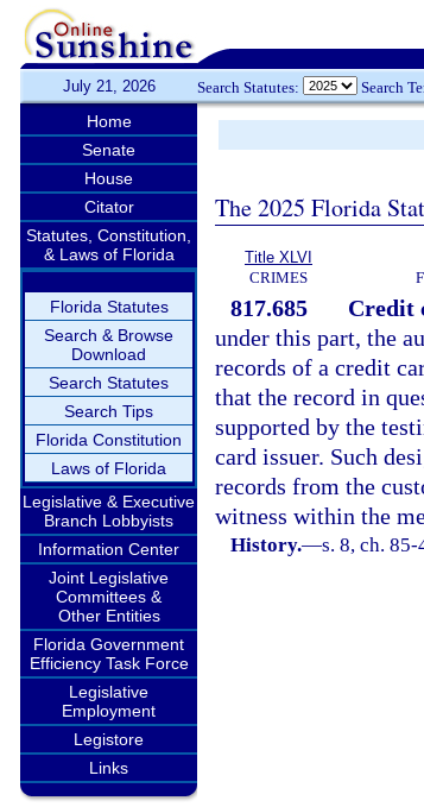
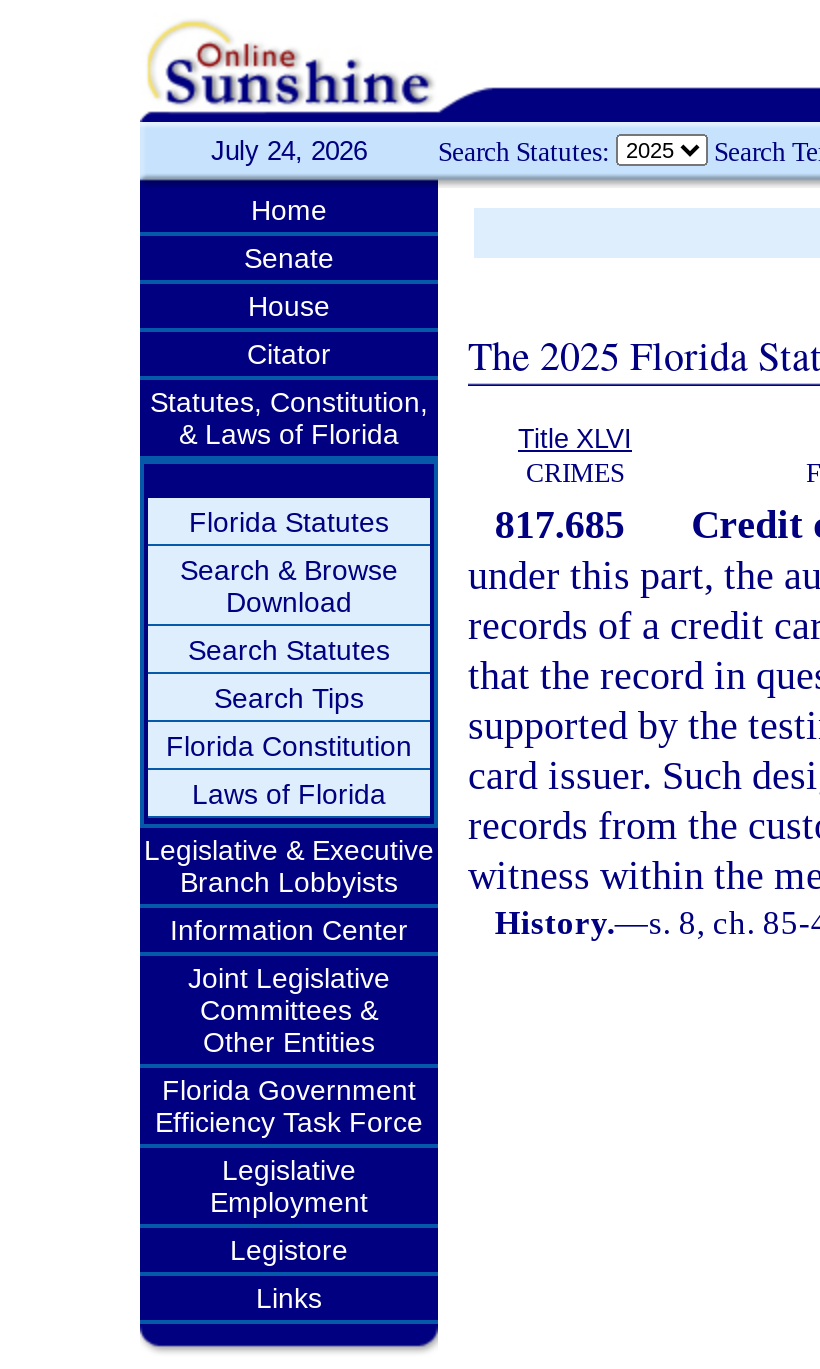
- July 21, 2026
+ July 24, 2026
